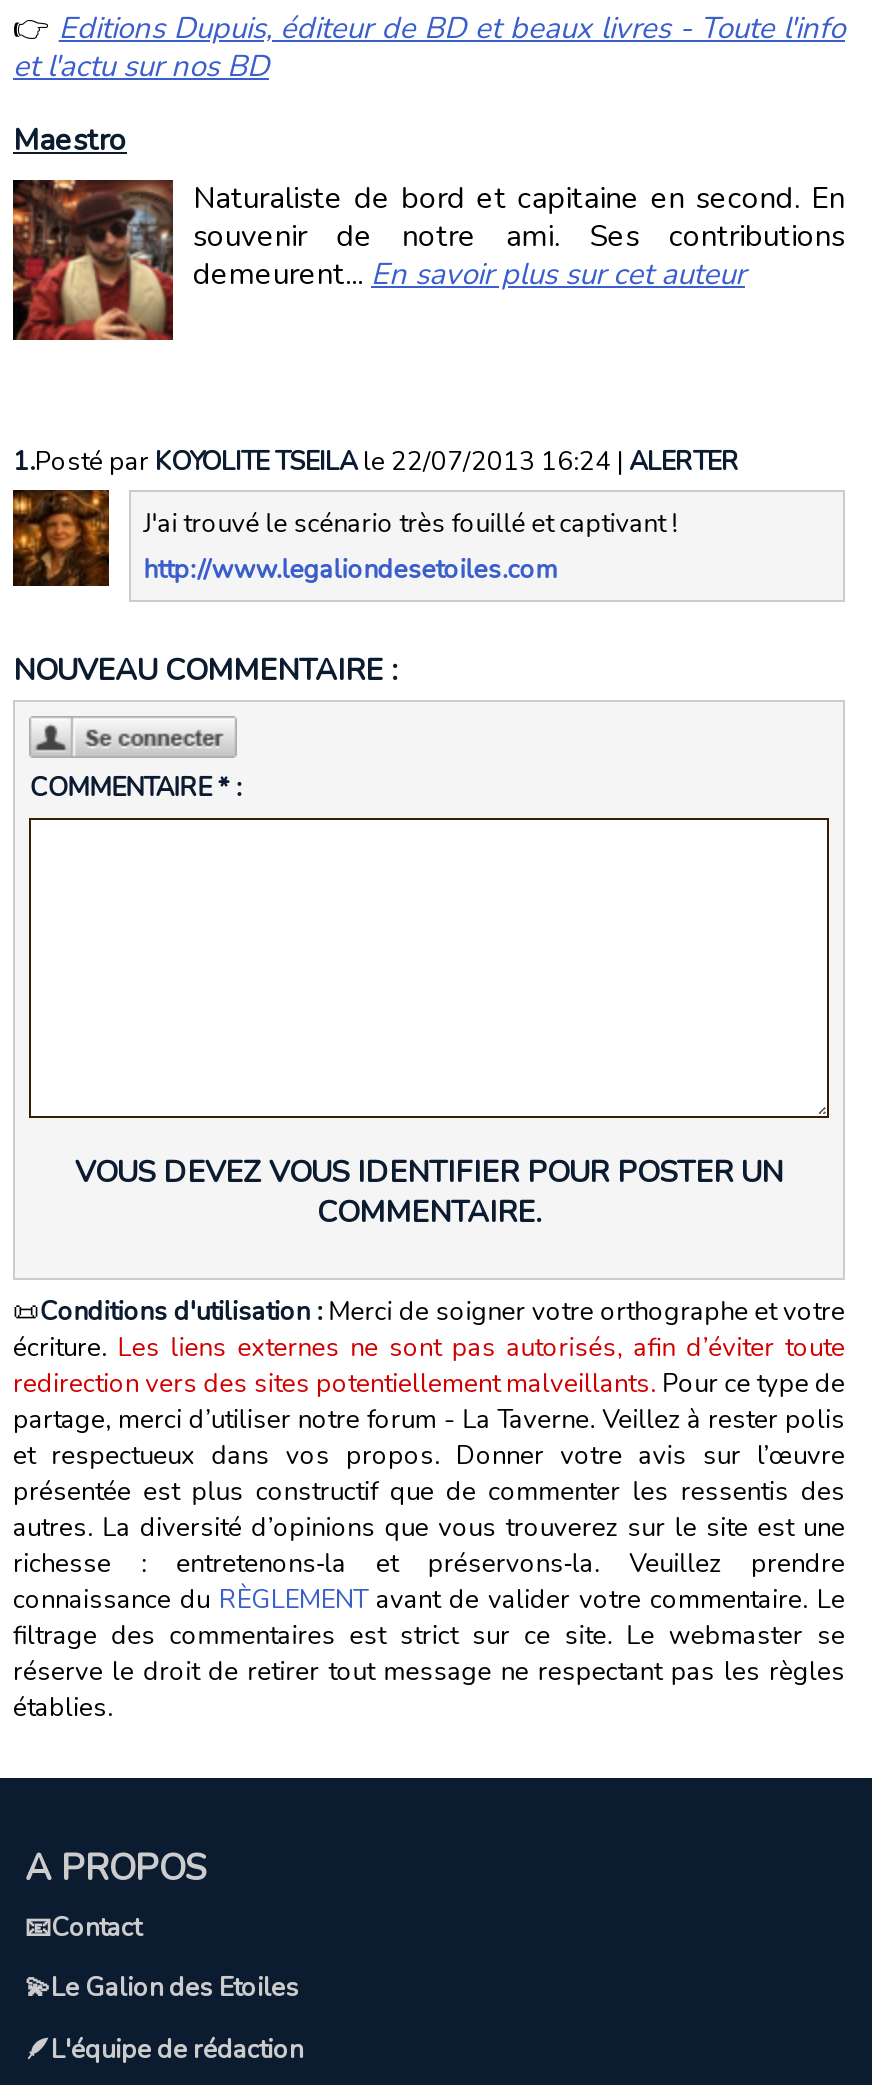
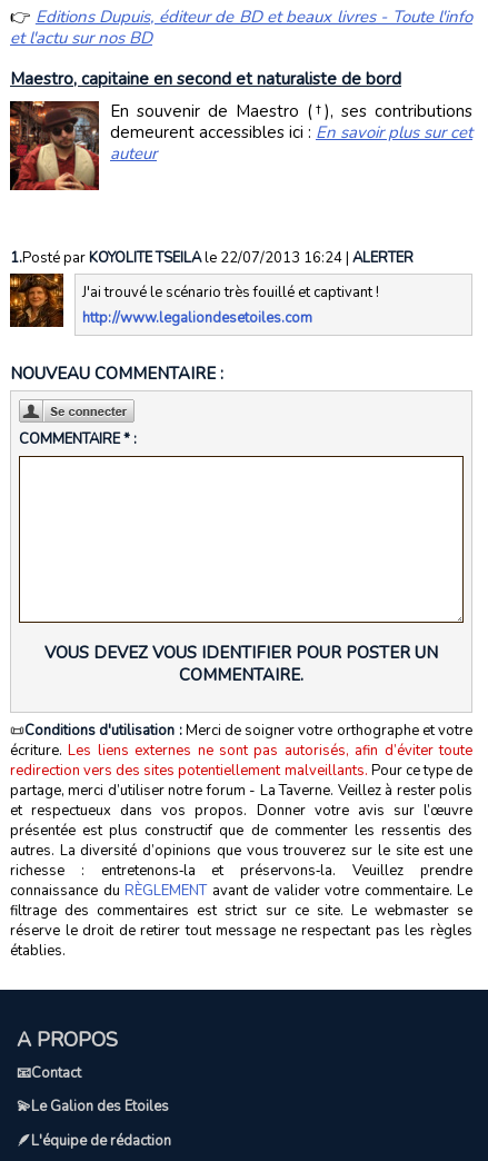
- Maestro
- Naturaliste de bord et capitaine en second. En
- souvenir de notre ami. Ses contributions
- demeurent... En savoir plus sur cet auteur
+ Maestro, capitaine en second et naturaliste de bord
+ En souvenir de Maestro (†), ses contributions
+ demeurent accessibles ici : En savoir plus sur cet
+ auteur
